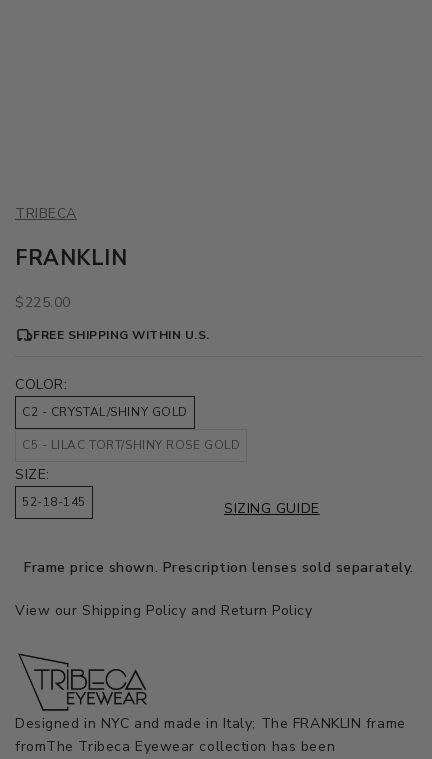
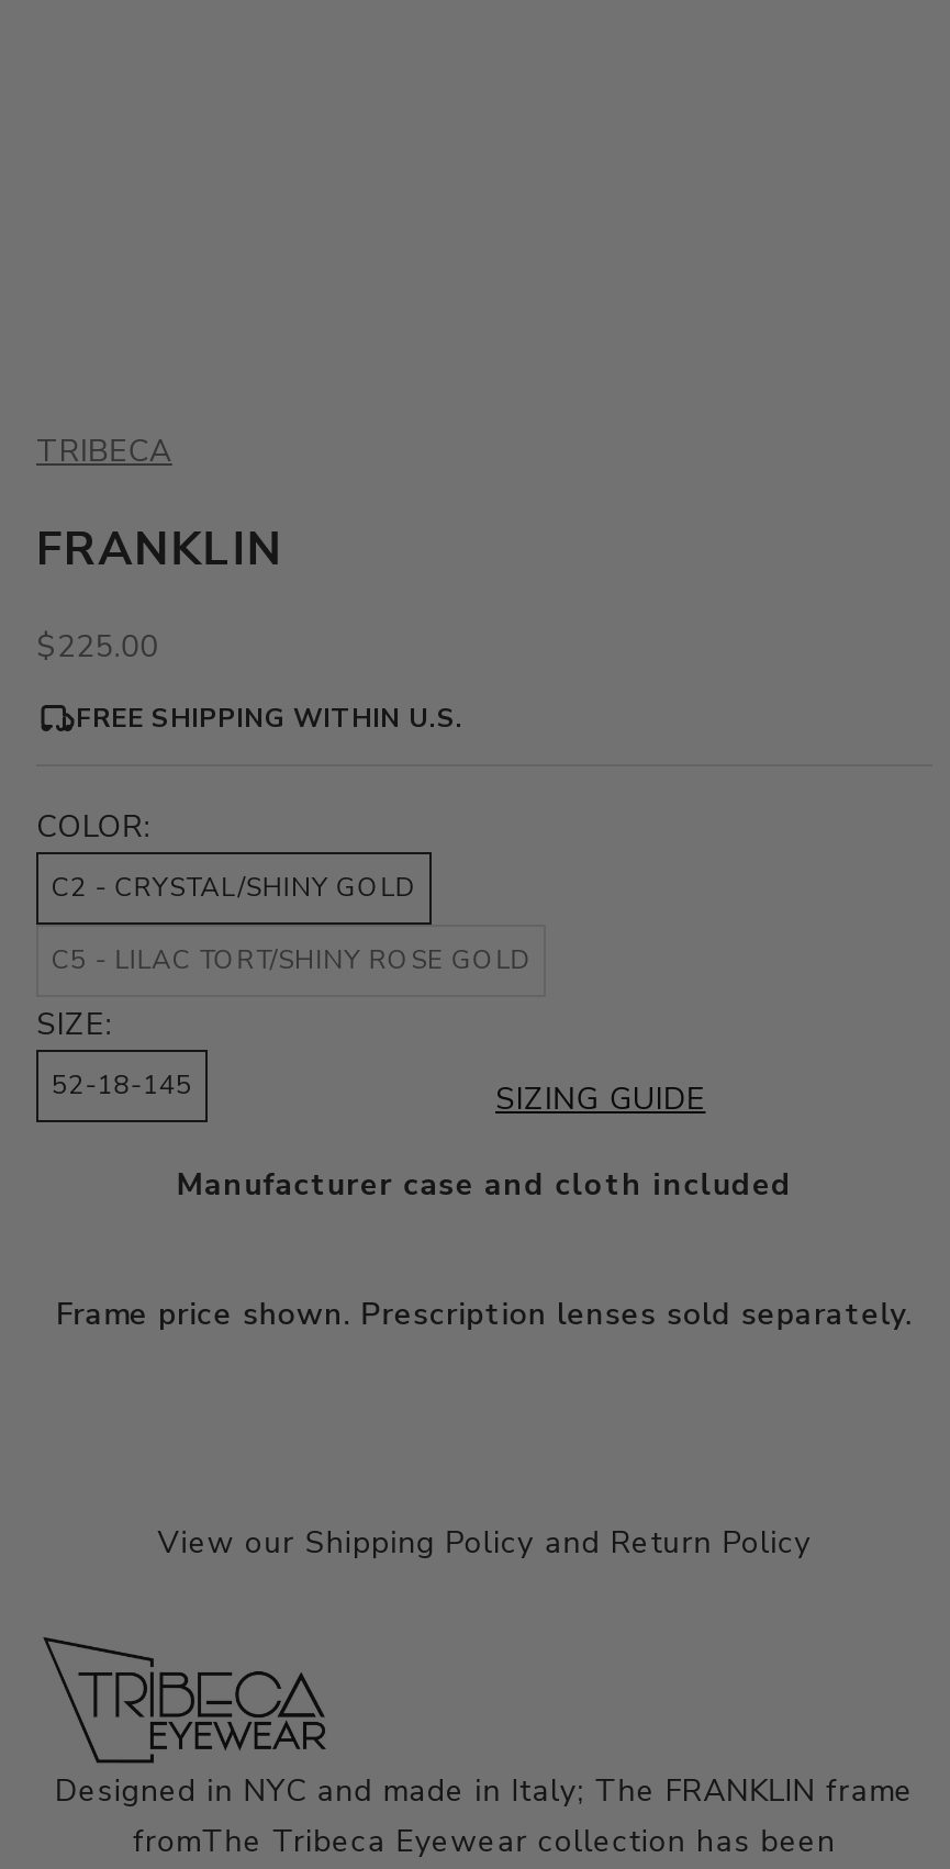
+ Manufacturer case and cloth included
